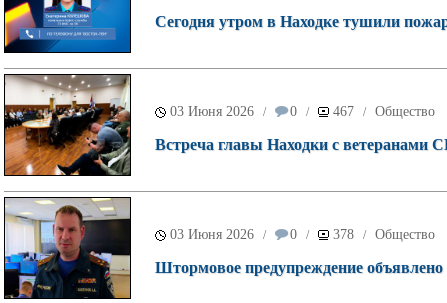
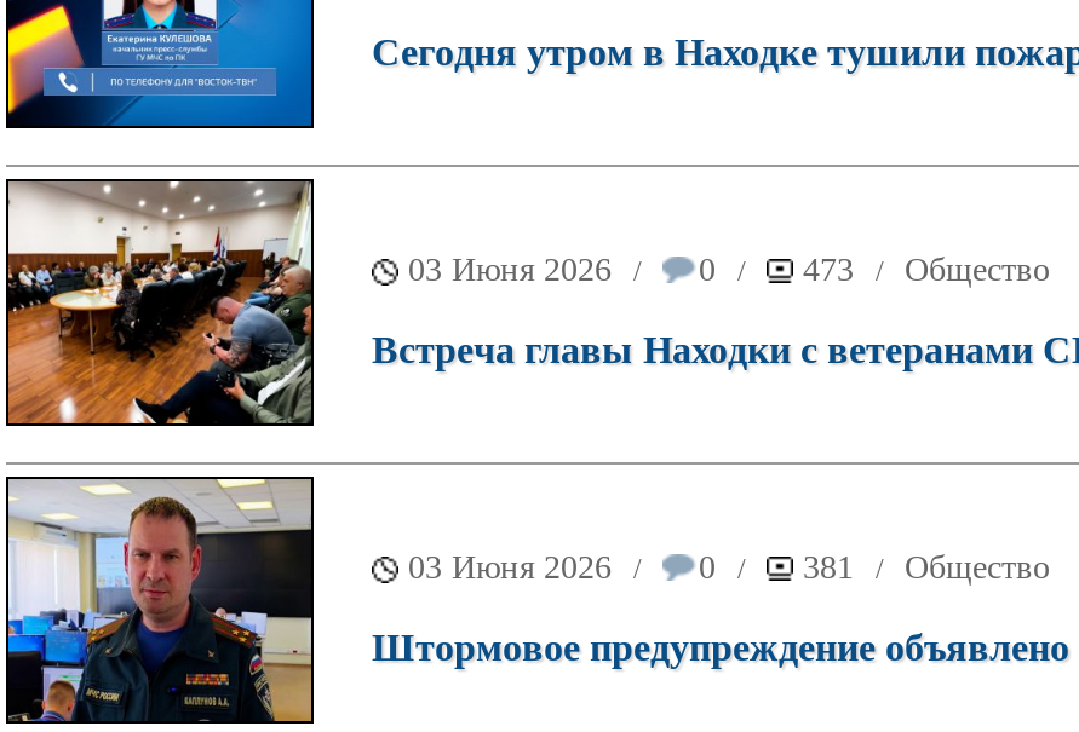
- 03 Июня 2026 / 0 / 467 / Общество
+ 03 Июня 2026 / 0 / 473 / Общество

- 03 Июня 2026 / 0 / 378 / Общество
+ 03 Июня 2026 / 0 / 381 / Общество
